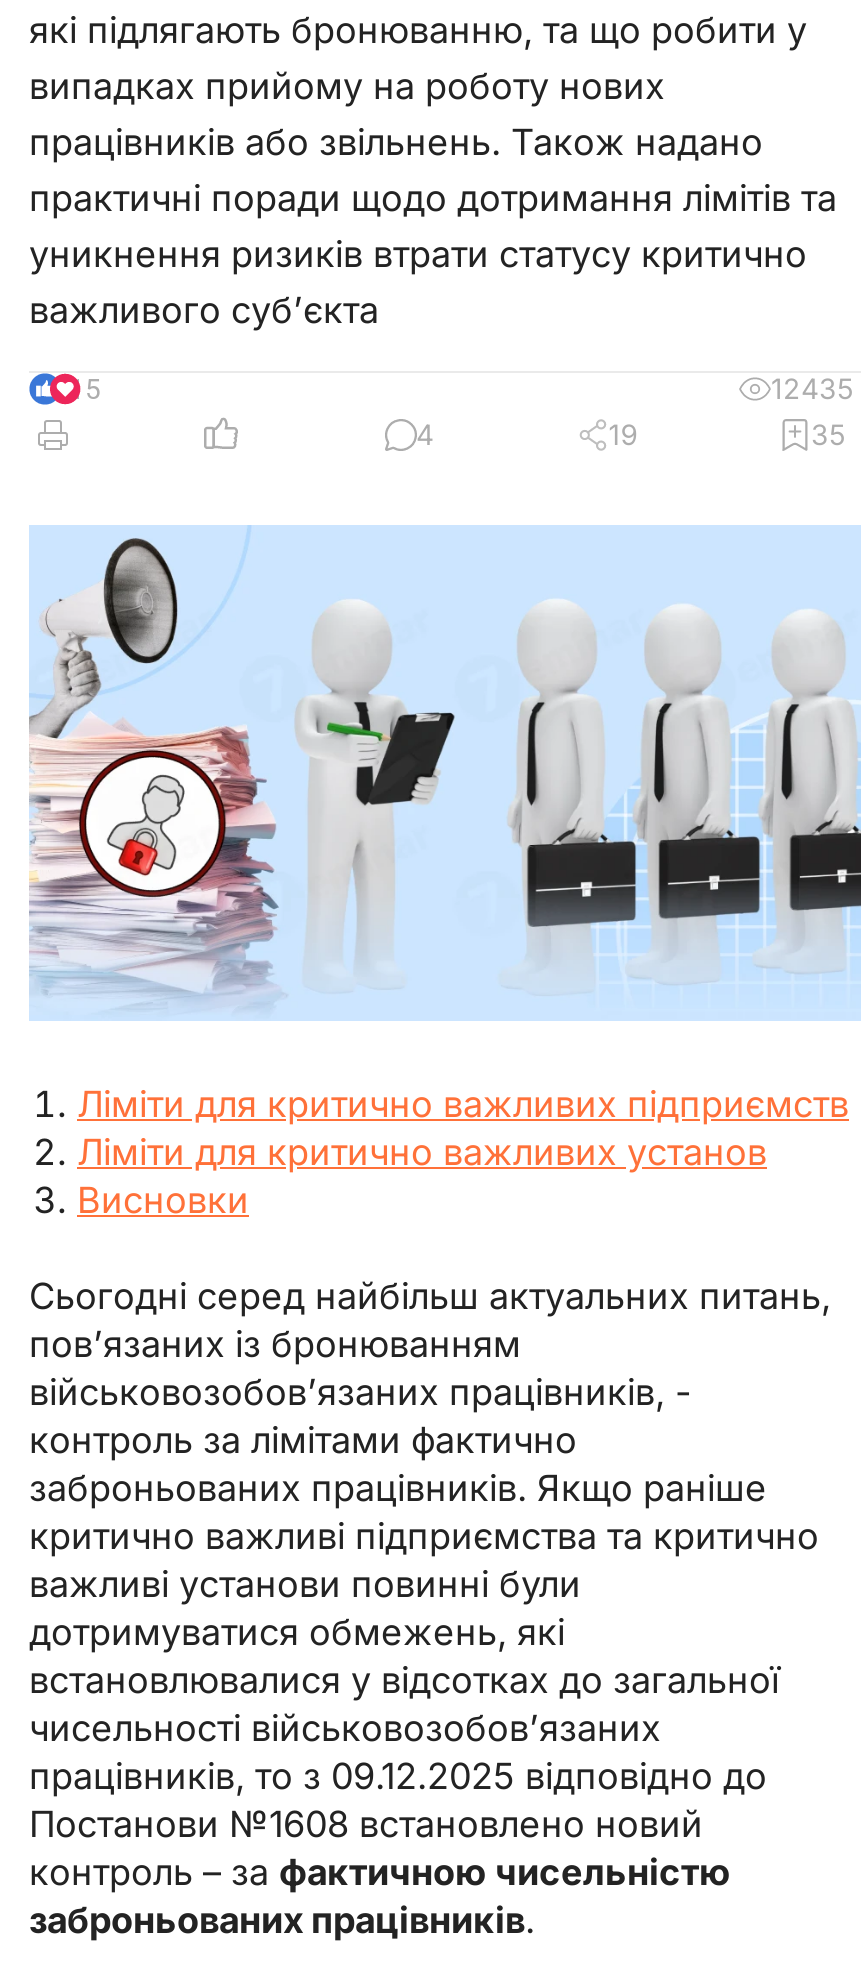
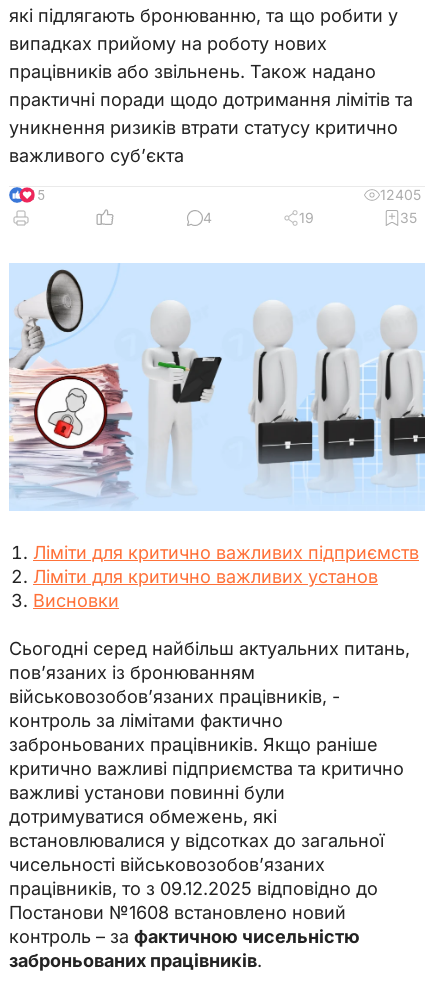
- 12435
+ 12405
